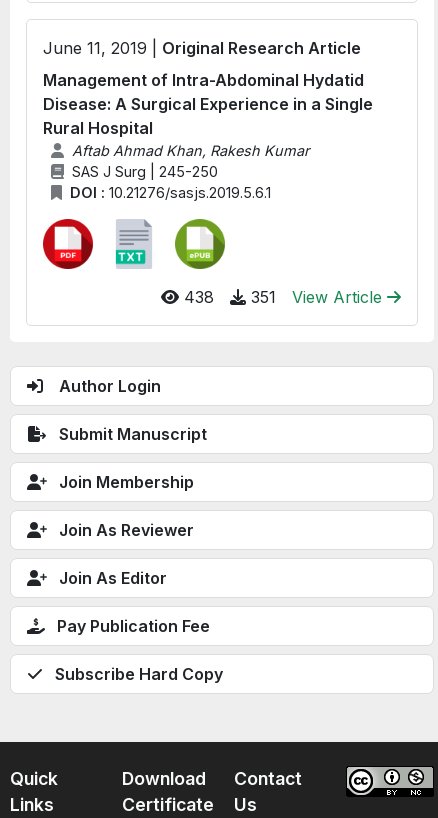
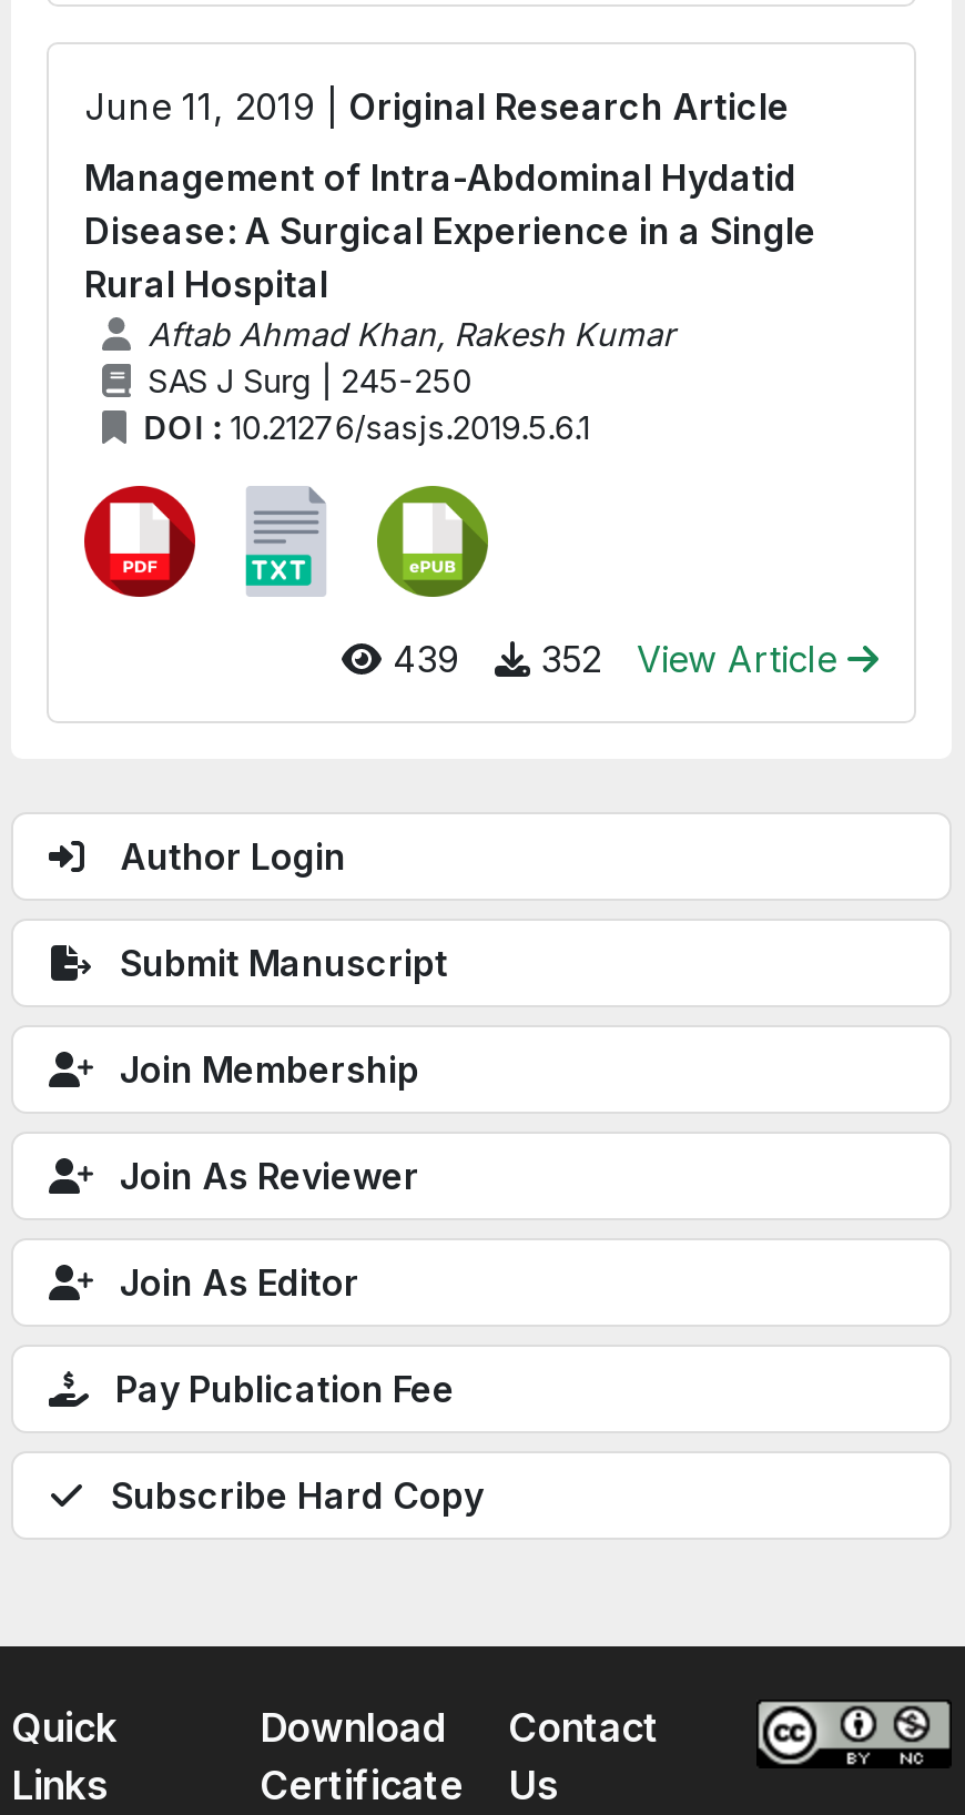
- 438
+ 439

- 351
+ 352
